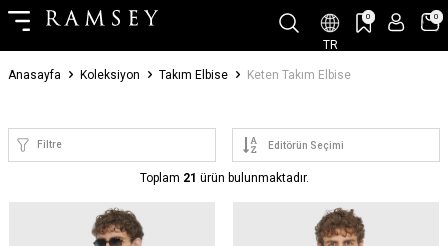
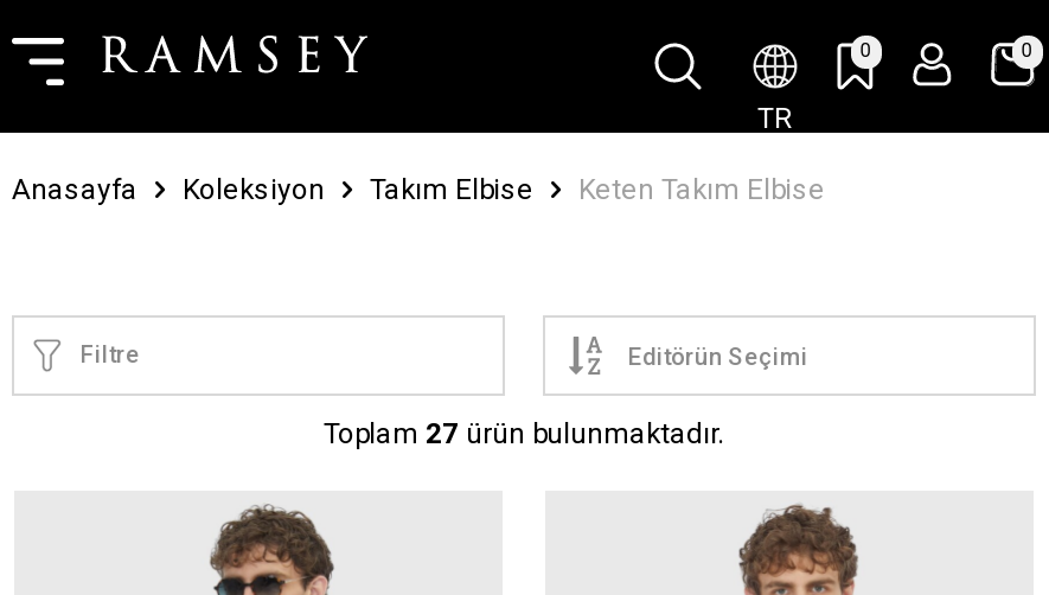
- Toplam 21 ürün bulunmaktadır.
+ Toplam 27 ürün bulunmaktadır.
